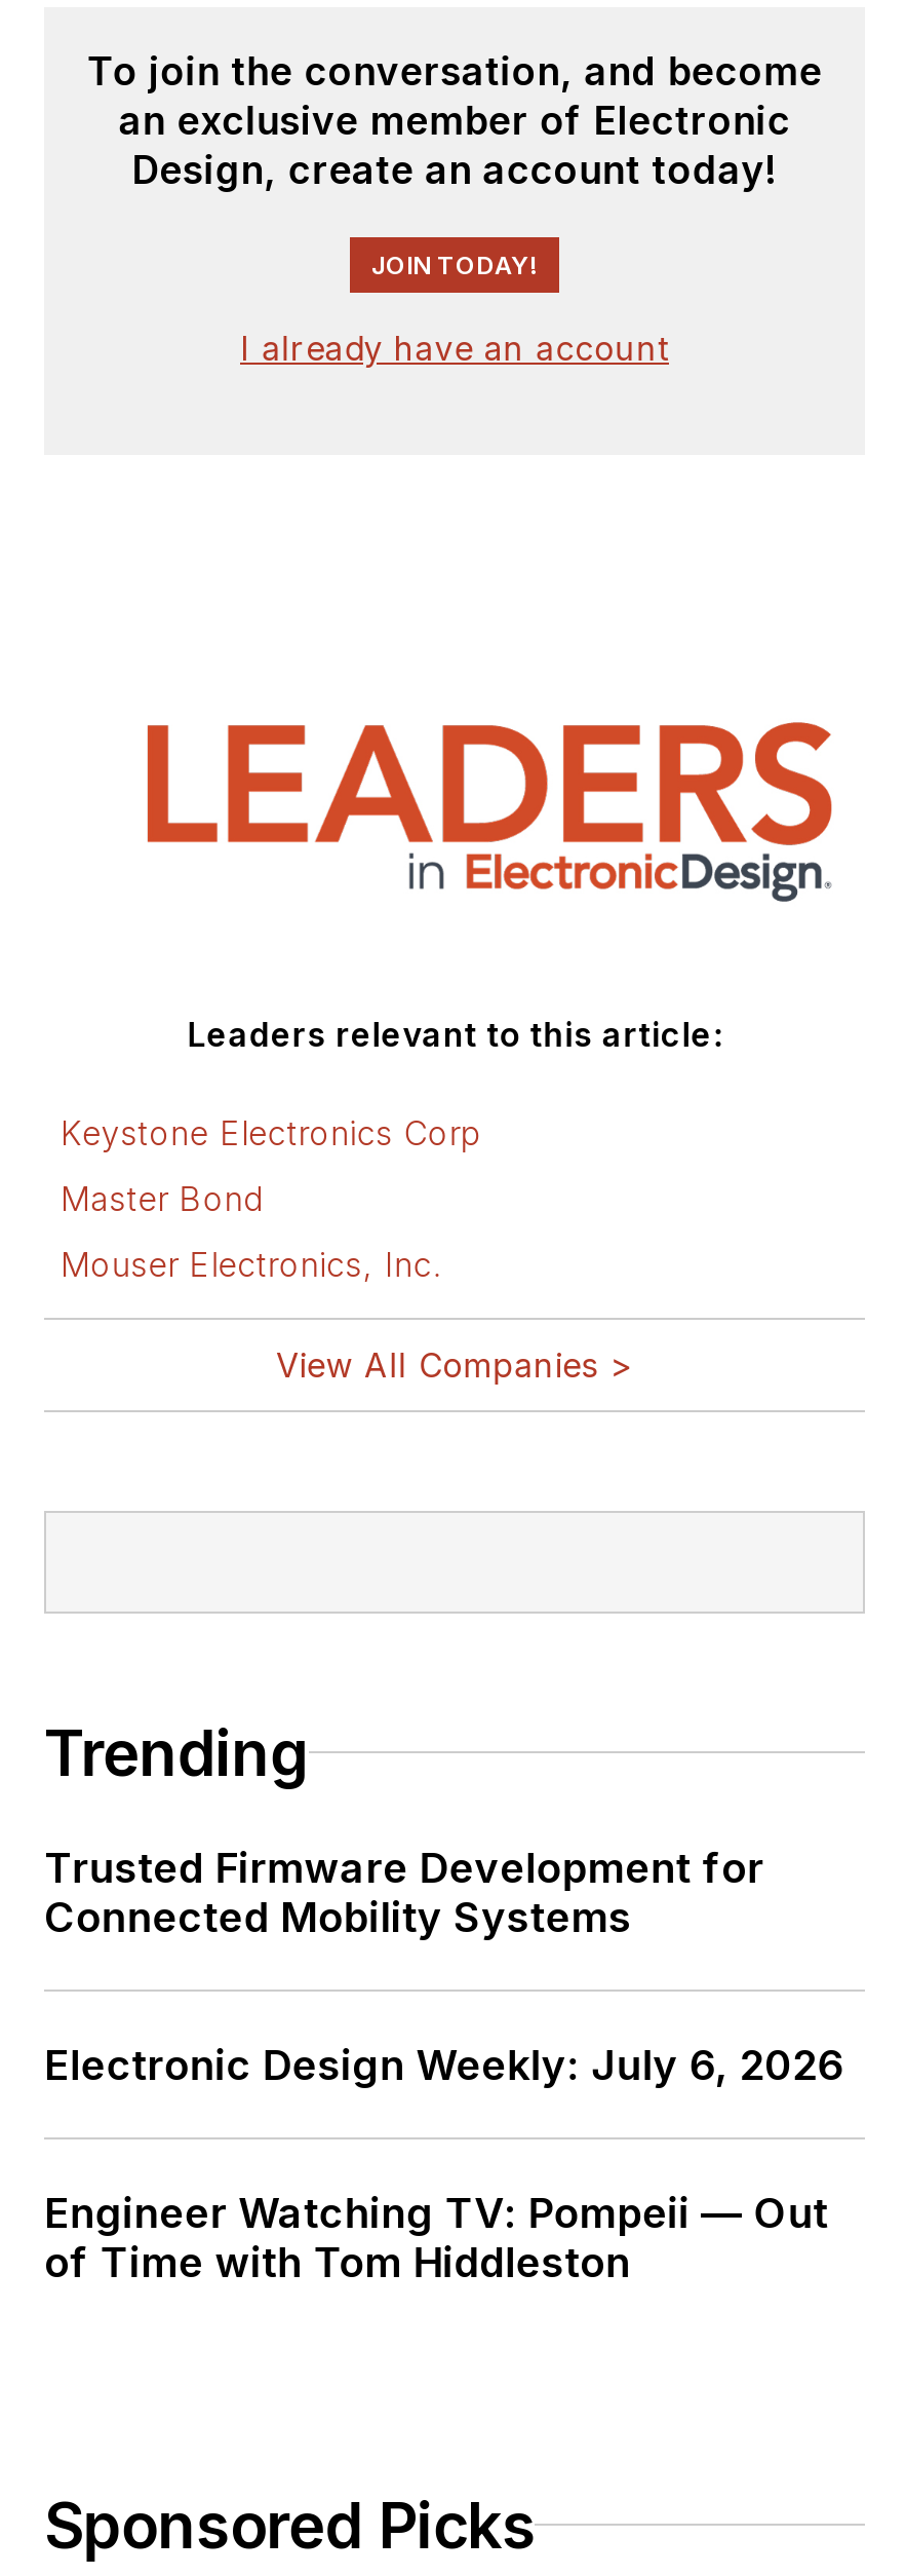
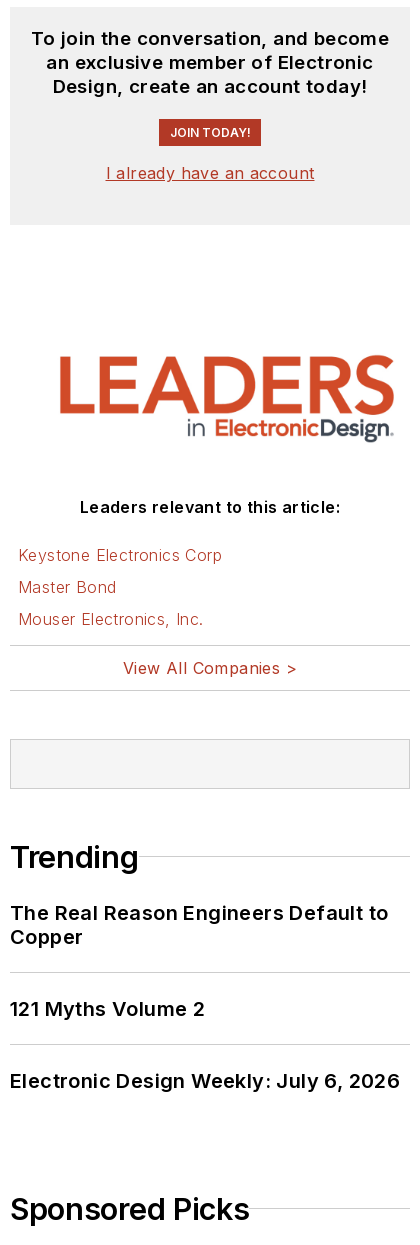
- Trusted Firmware Development for
- Connected Mobility Systems
+ The Real Reason Engineers Default to
+ Copper
+ 121 Myths Volume 2

moved down: Electronic Design Weekly: July 6, 2026

- Engineer Watching TV: Pompeii — Out
- of Time with Tom Hiddleston
